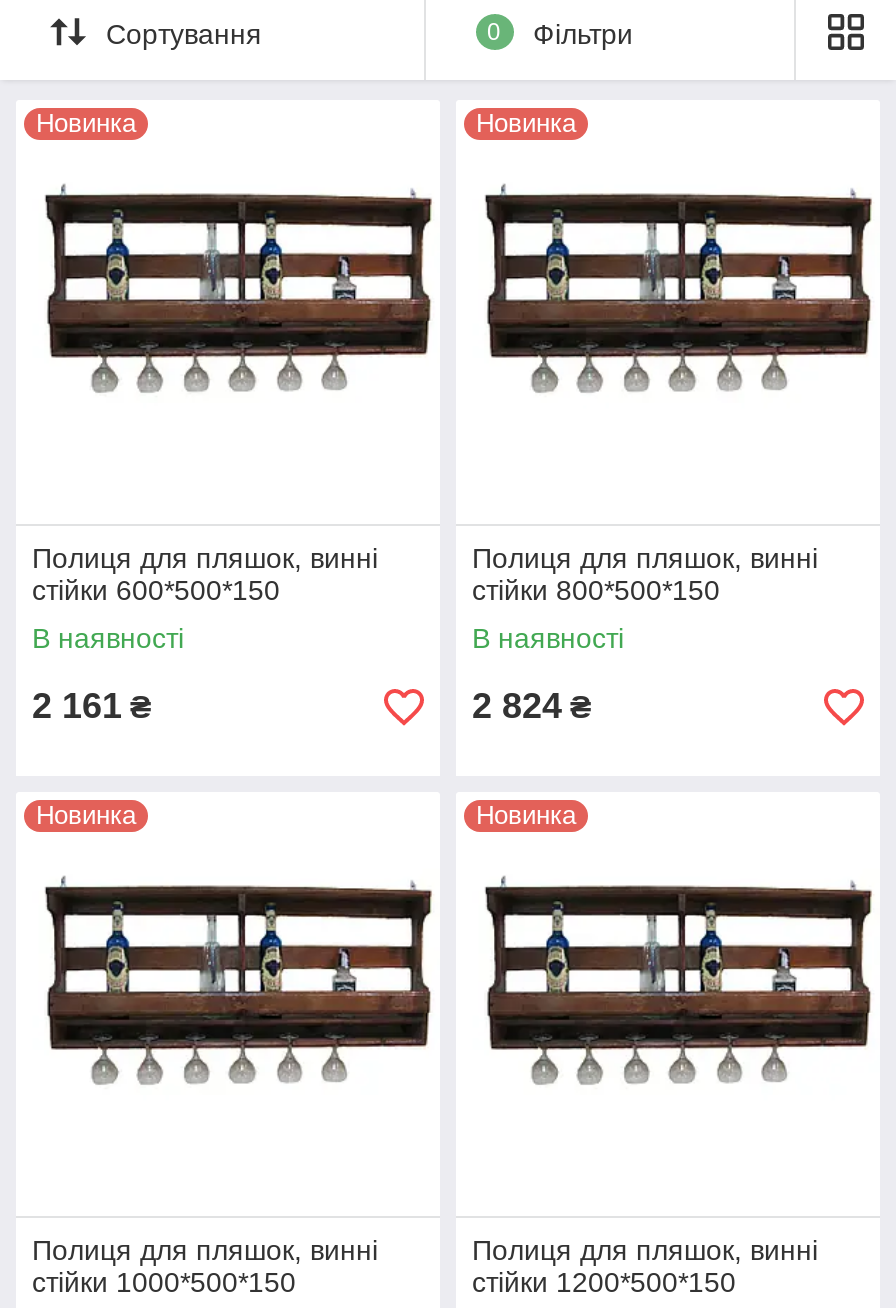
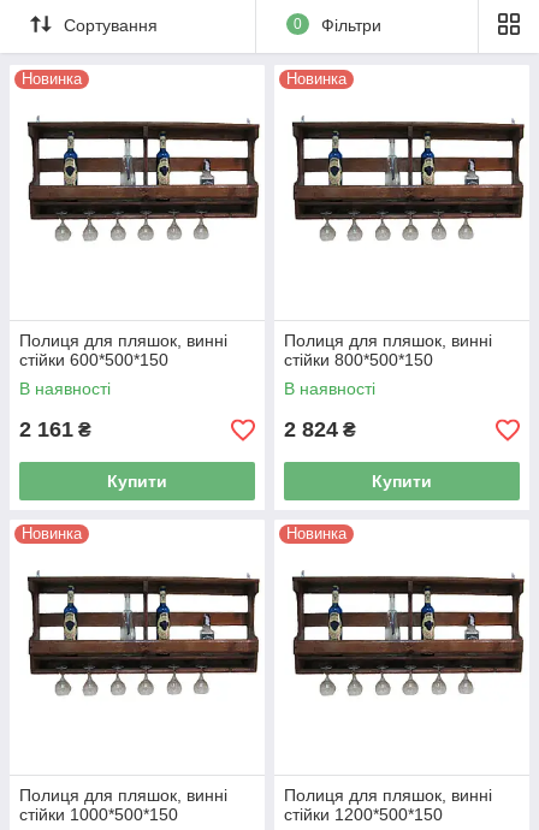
+ Купити

+ Купити
